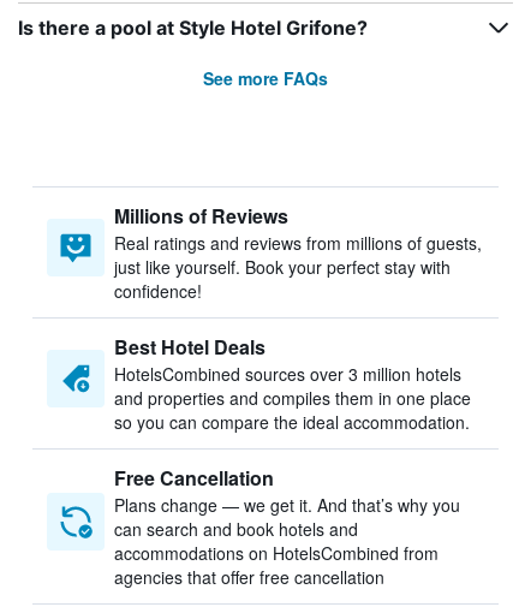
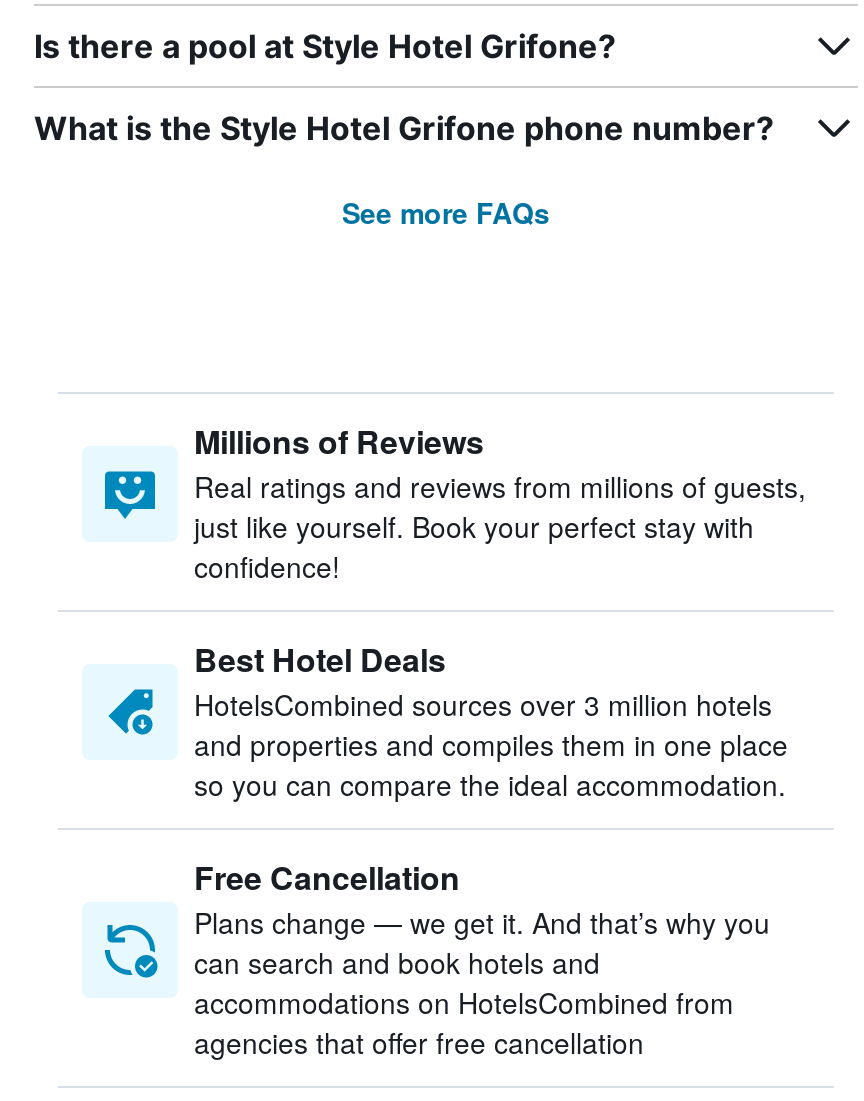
+ What is the Style Hotel Grifone phone number?
